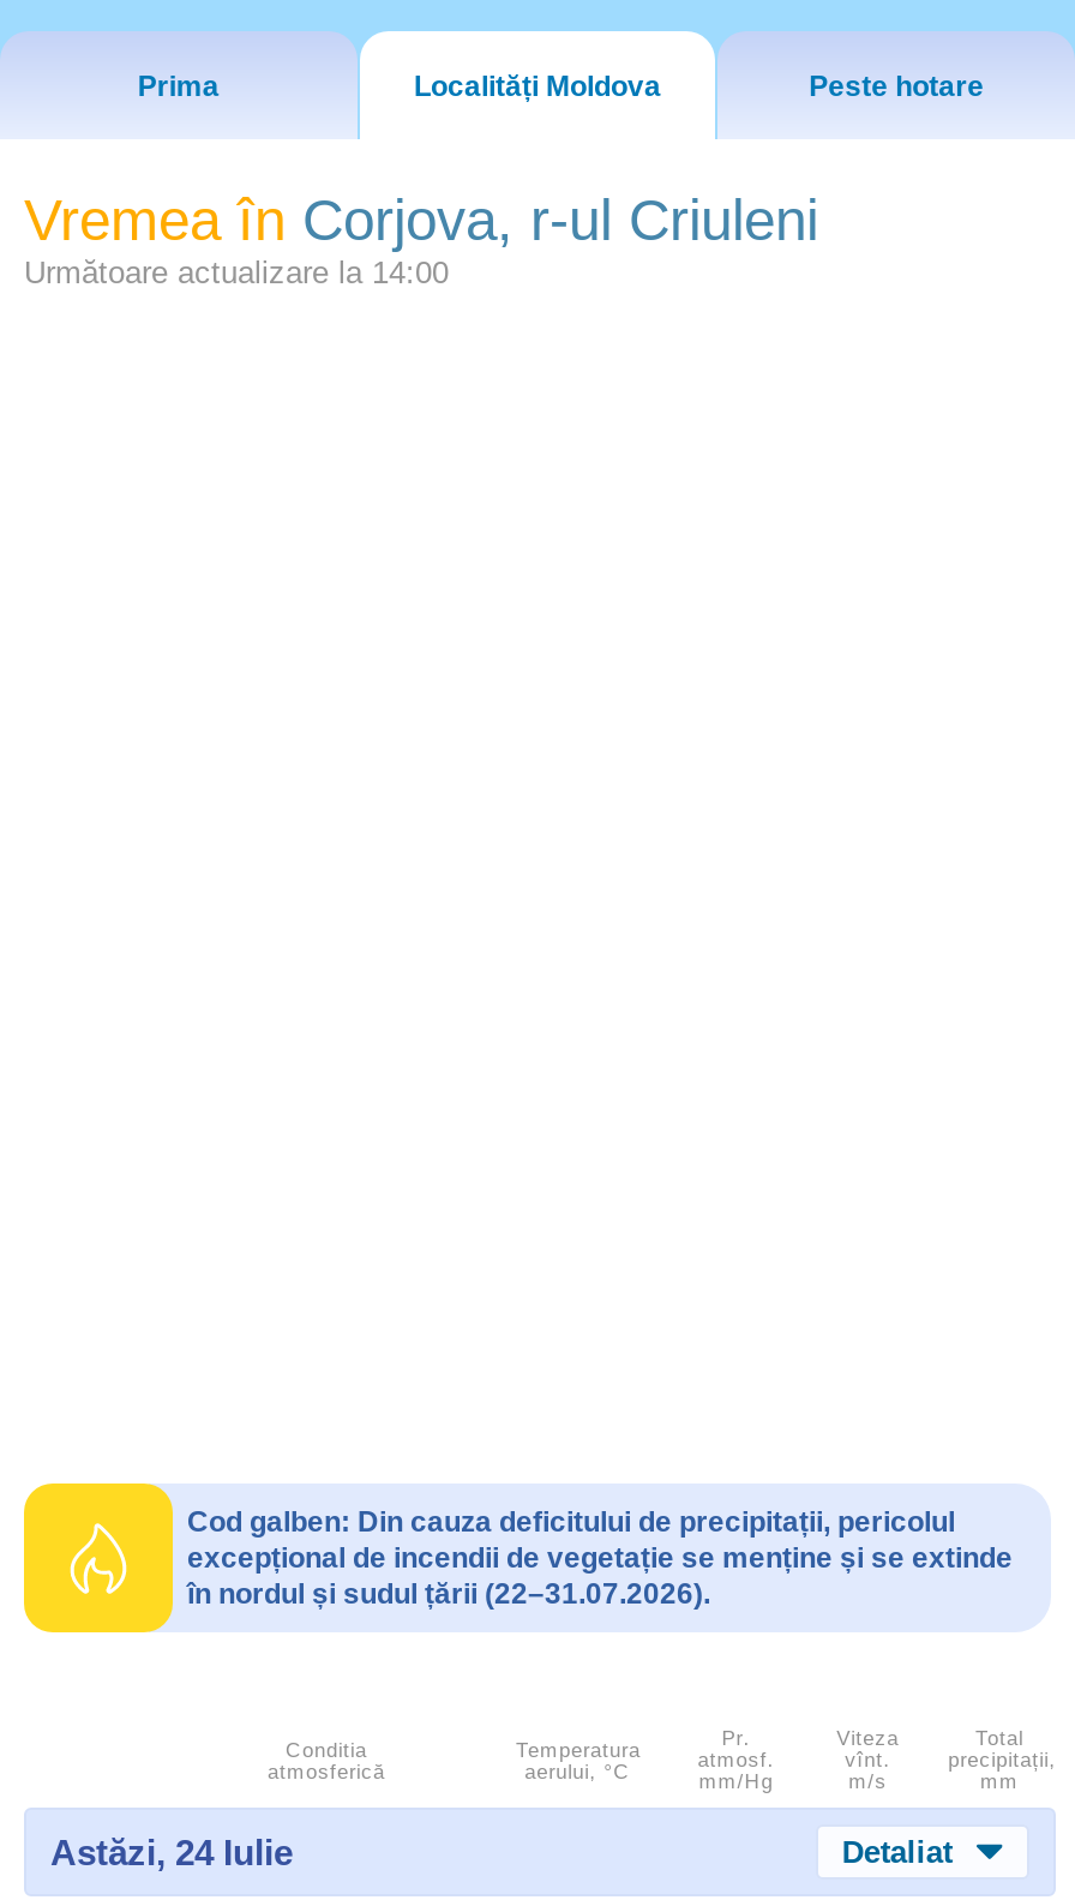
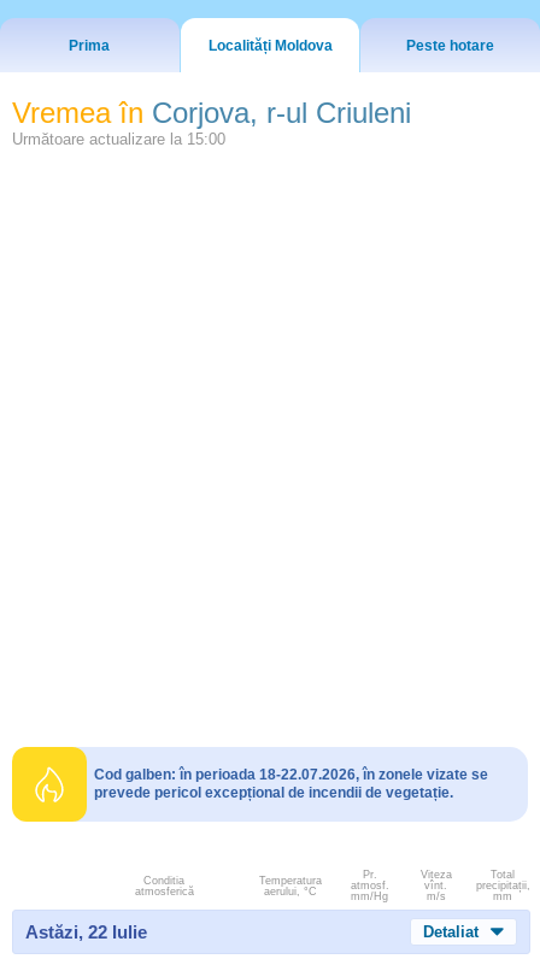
- Următoare actualizare la 14:00
+ Următoare actualizare la 15:00

- Cod galben: Din cauza deficitului de precipitații, pericolul
- excepțional de incendii de vegetație se menține și se extinde
- în nordul și sudul țării (22–31.07.2026).
+ Cod galben: în perioada 18-22.07.2026, în zonele vizate se
+ prevede pericol excepțional de incendii de vegetație.

- Astăzi, 24 Iulie
+ Astăzi, 22 Iulie
